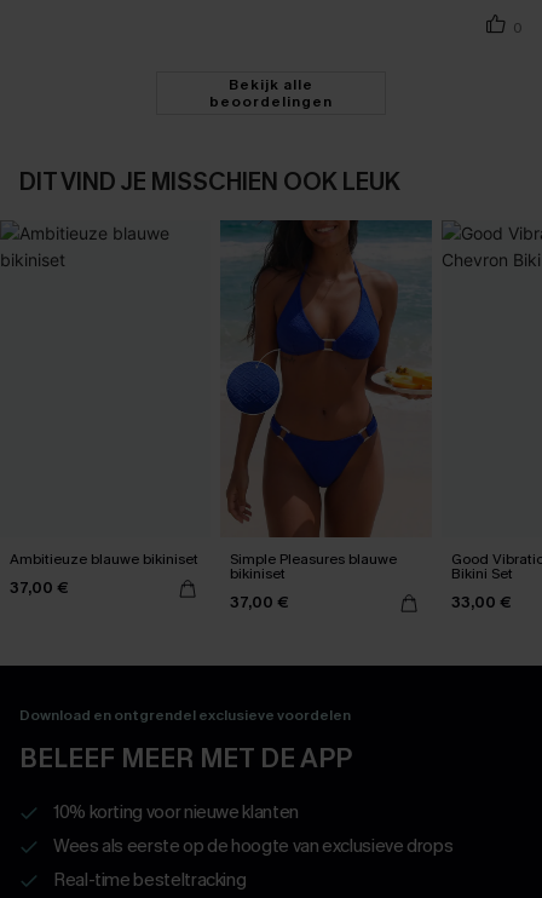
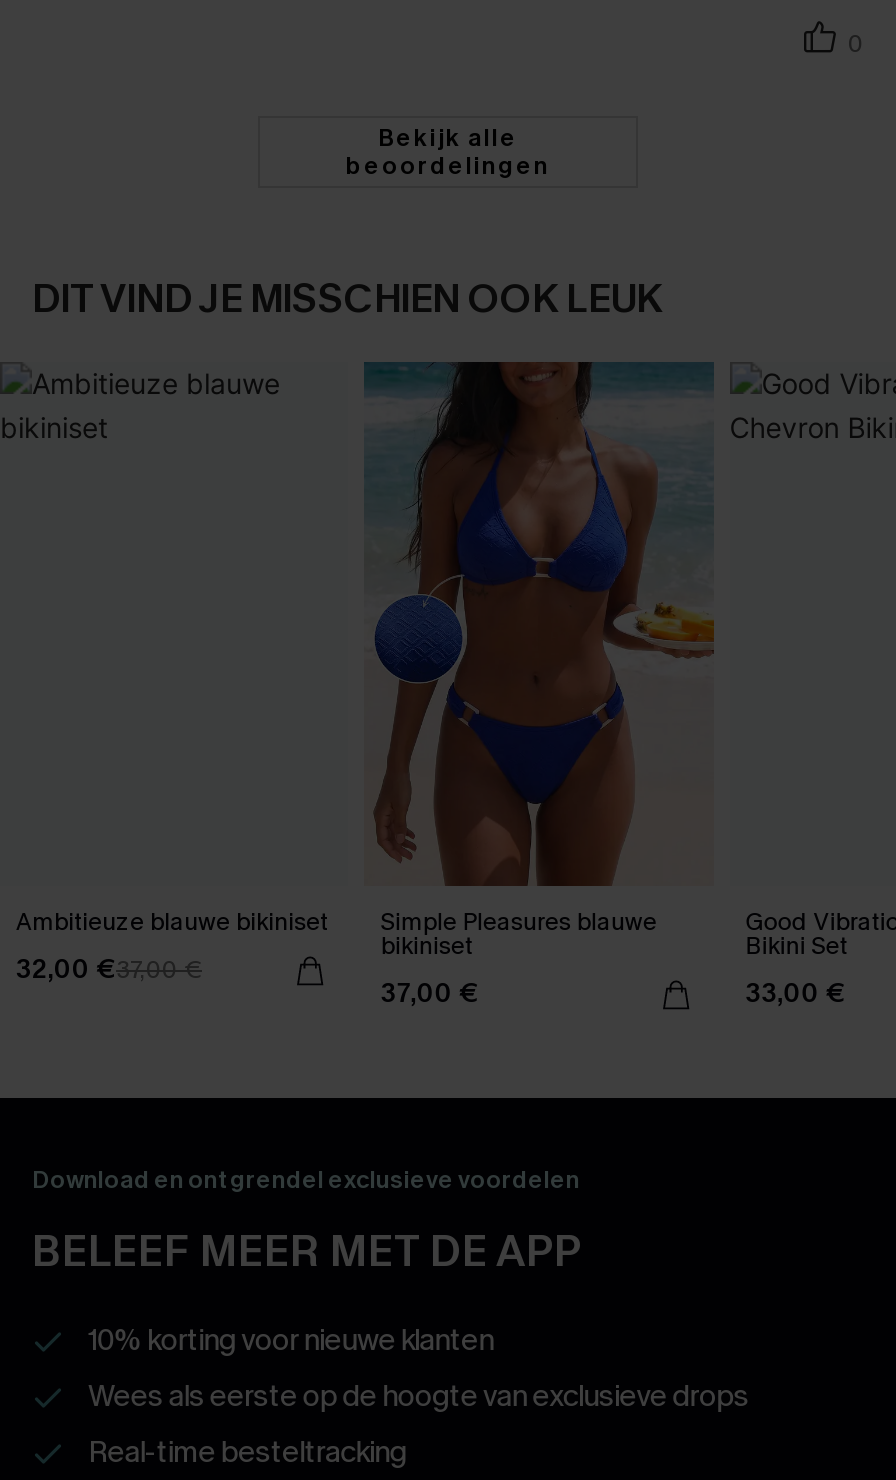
- 37,00 €
+ 32,00 €37,00 €
